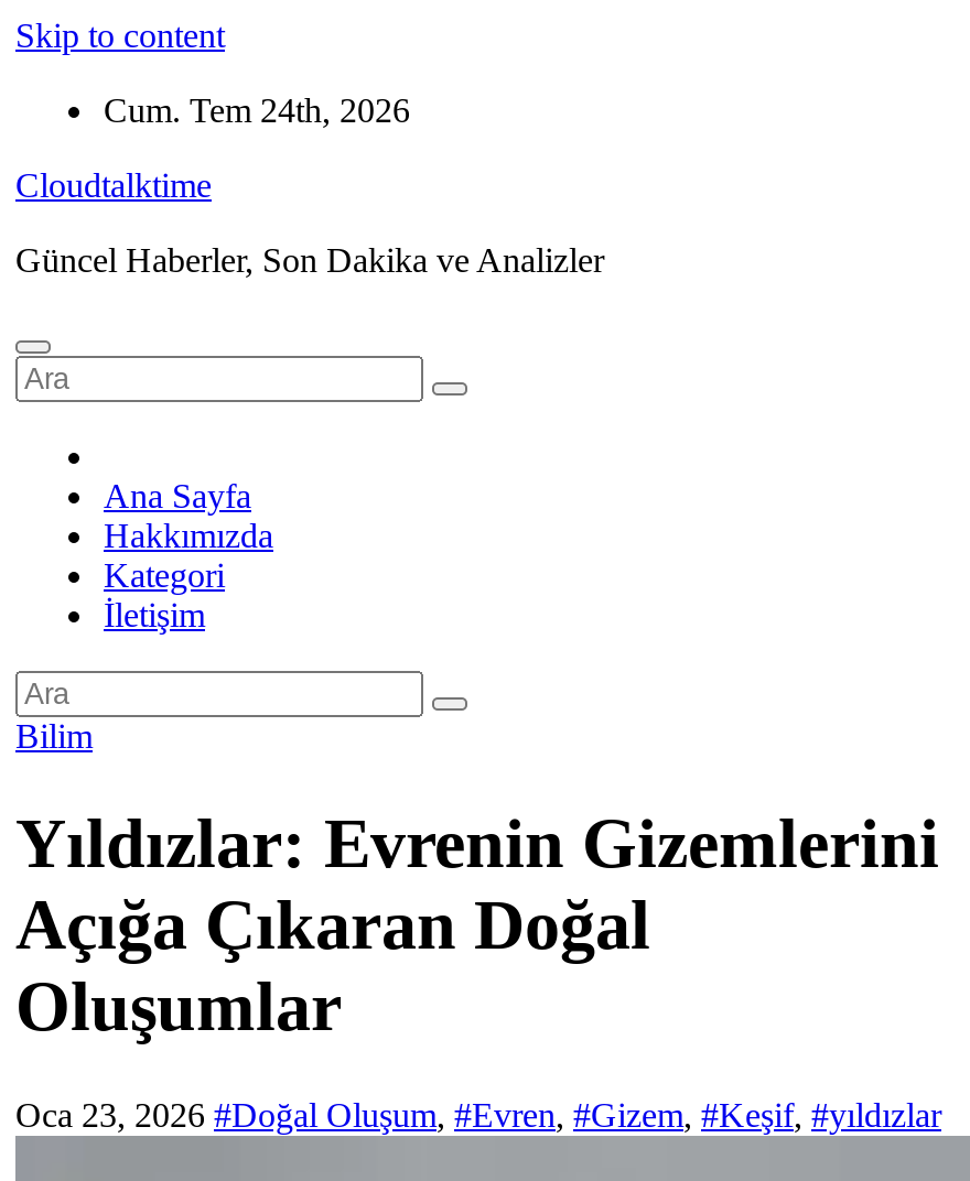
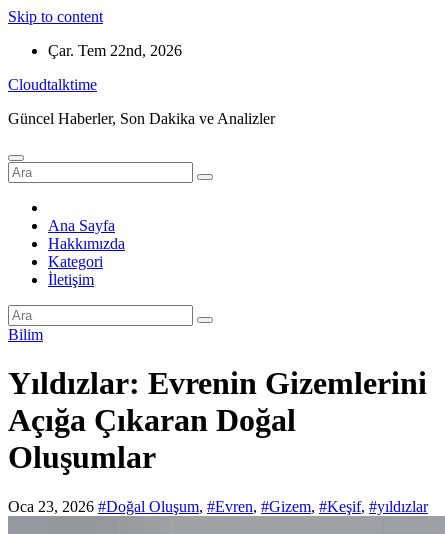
- Cum. Tem 24th, 2026
+ Çar. Tem 22nd, 2026
